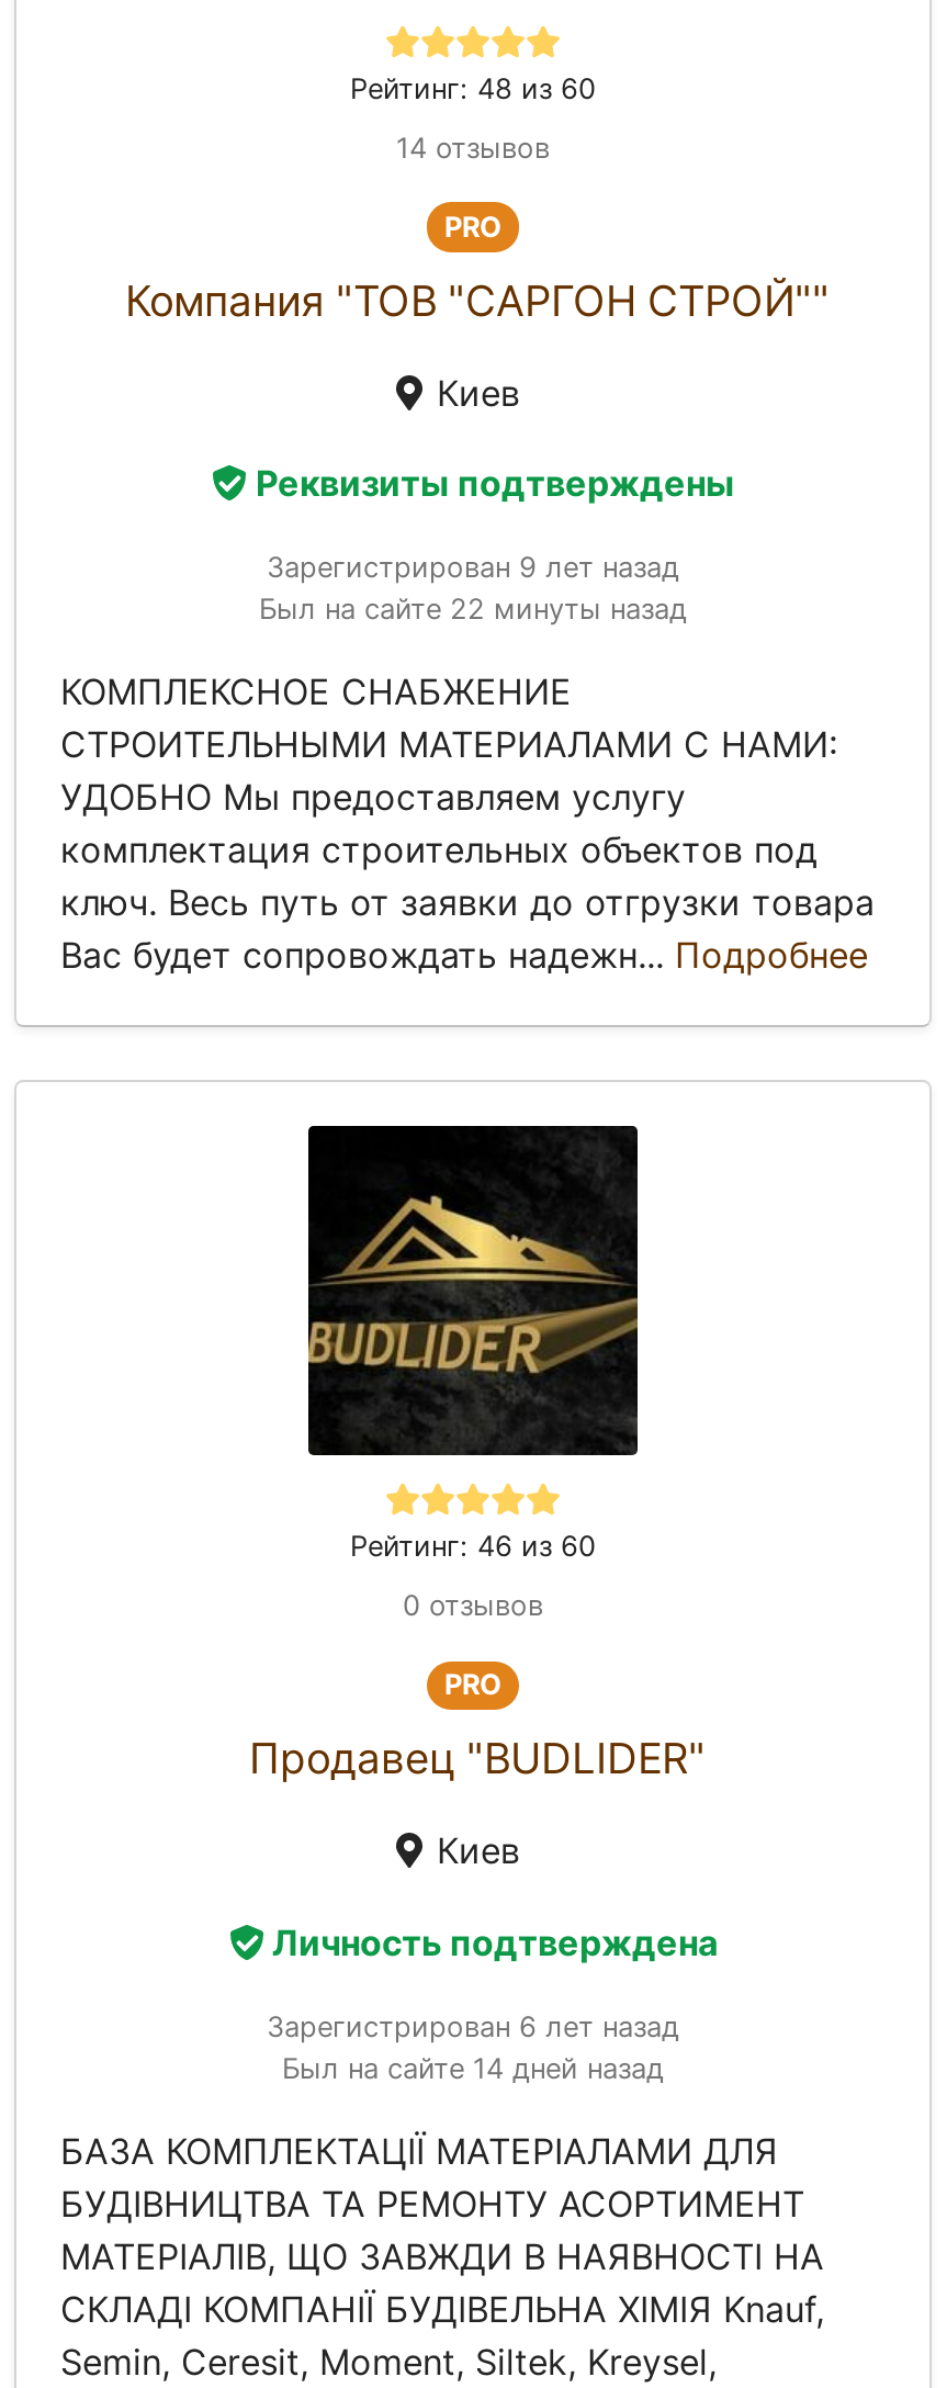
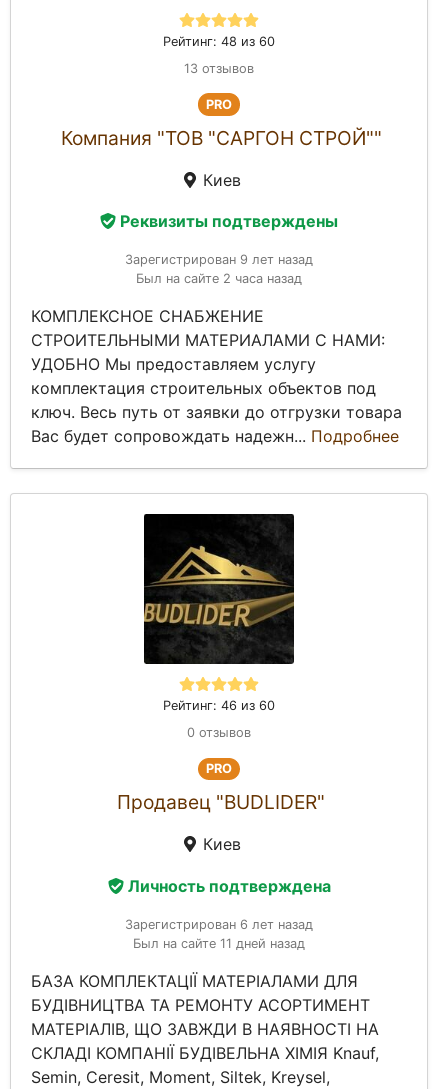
- 14 отзывов
+ 13 отзывов

- Был на сайте 22 минуты назад
+ Был на сайте 2 часа назад

- Был на сайте 14 дней назад
+ Был на сайте 11 дней назад
